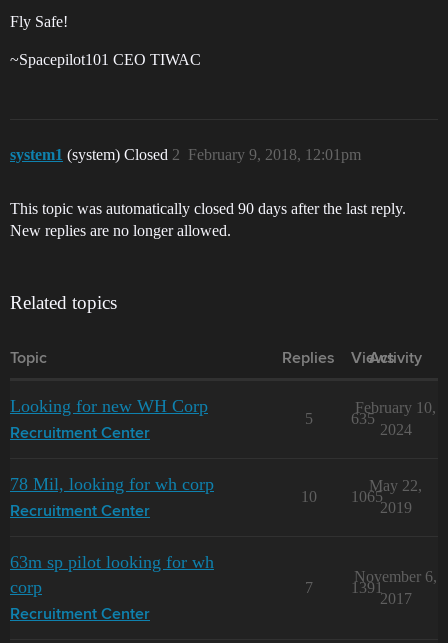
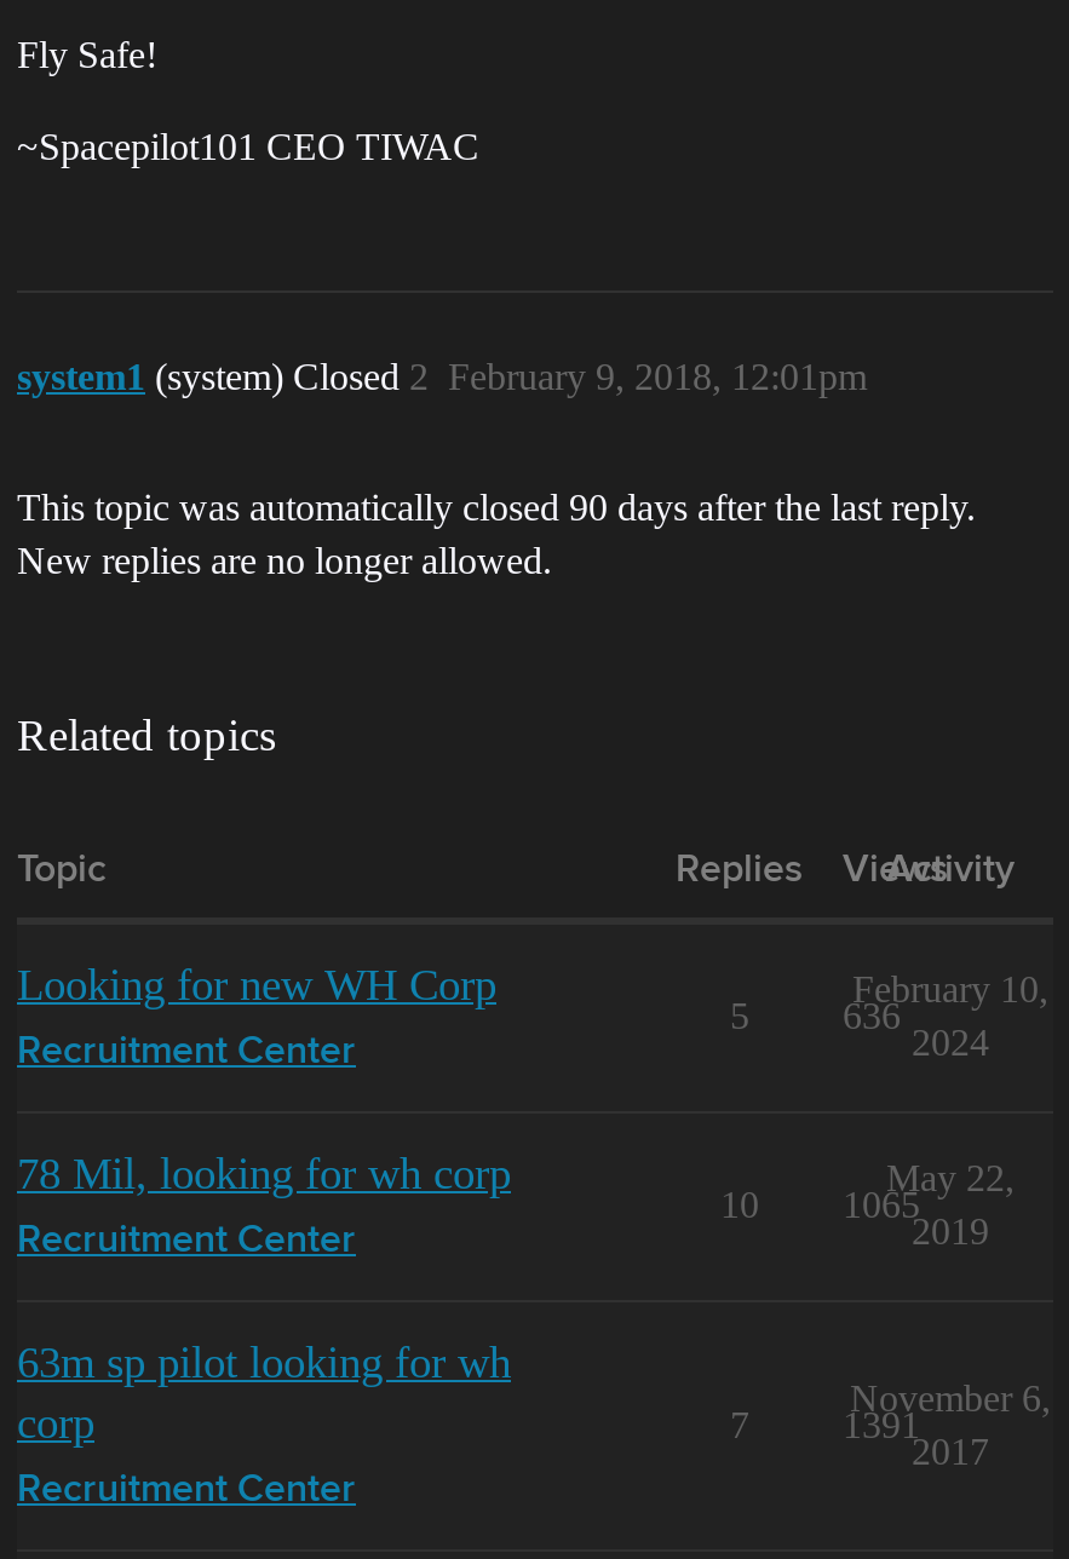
- 635
+ 636
